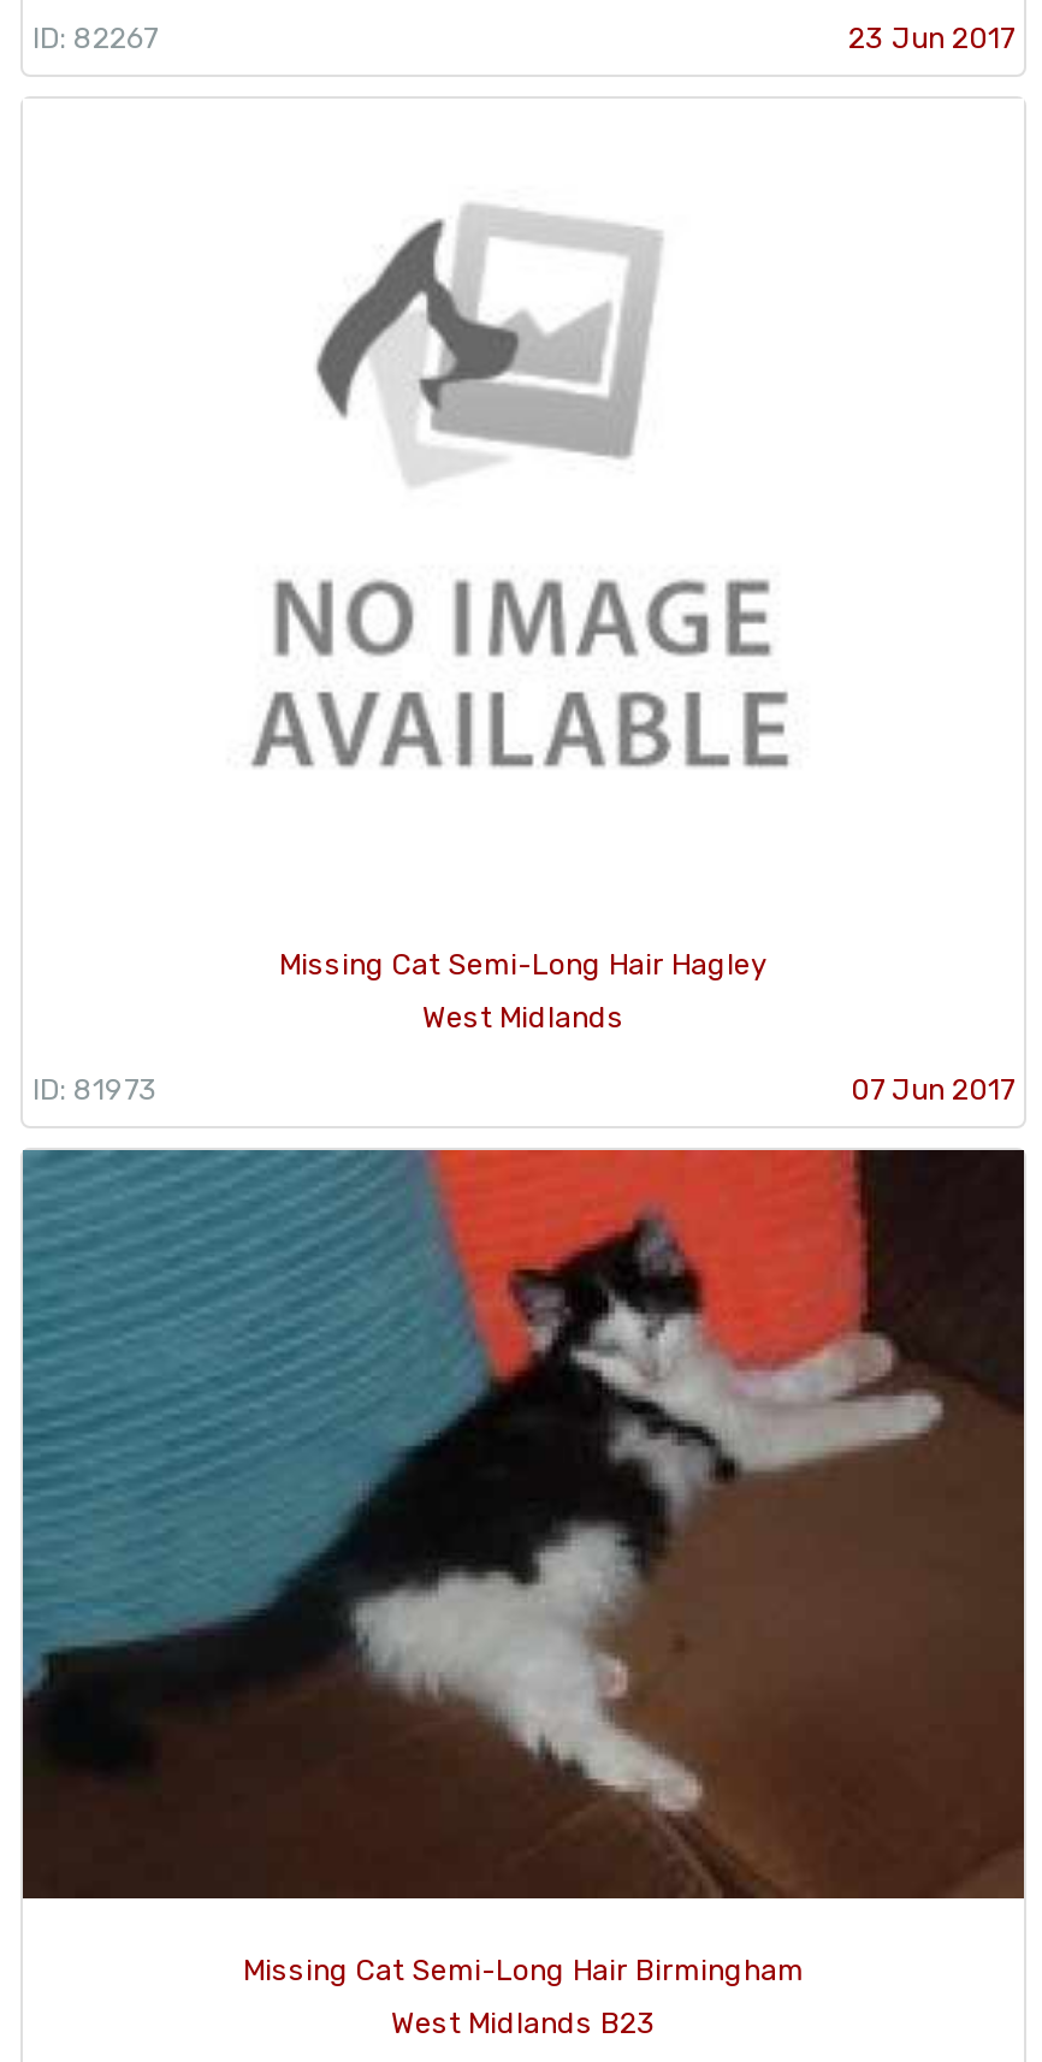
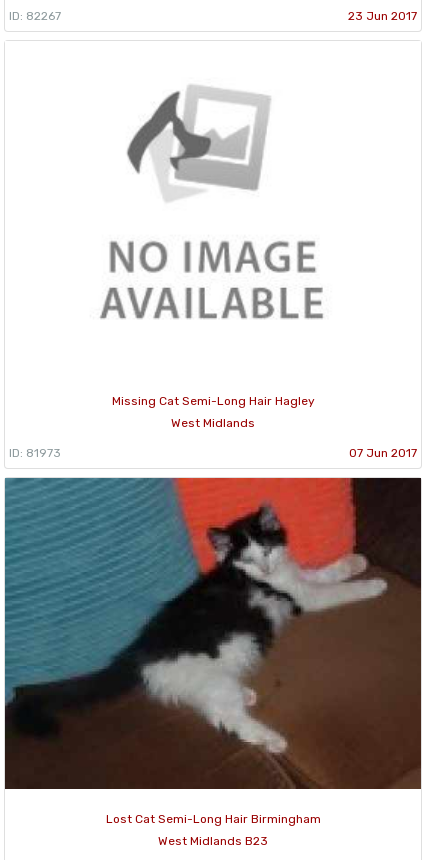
- Missing Cat Semi-Long Hair Birmingham
+ Lost Cat Semi-Long Hair Birmingham
